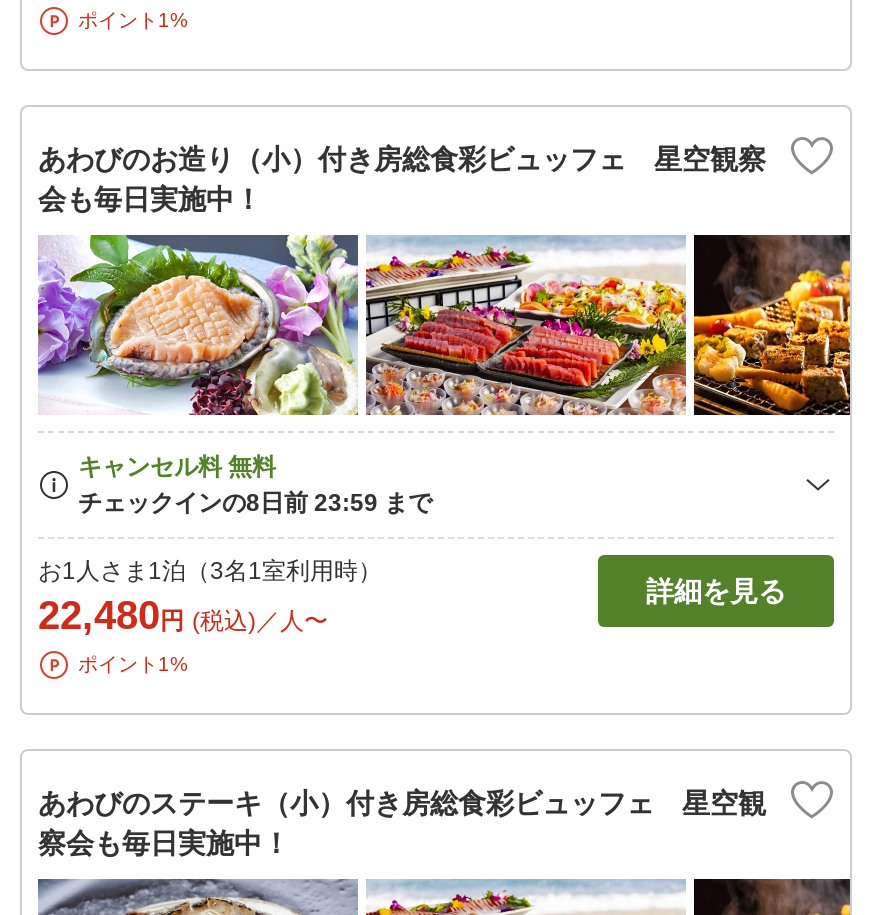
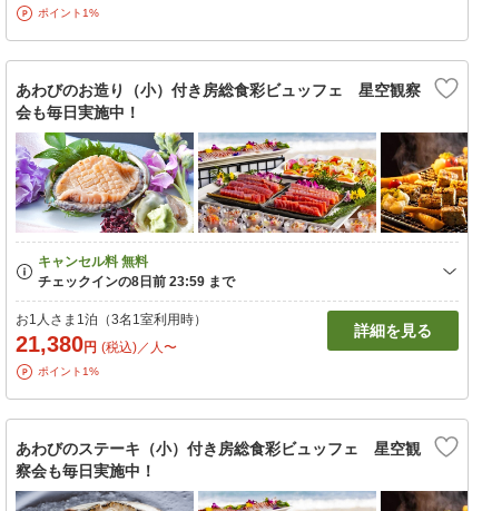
- 22,480円 (税込)／人〜
+ 21,380円 (税込)／人〜
